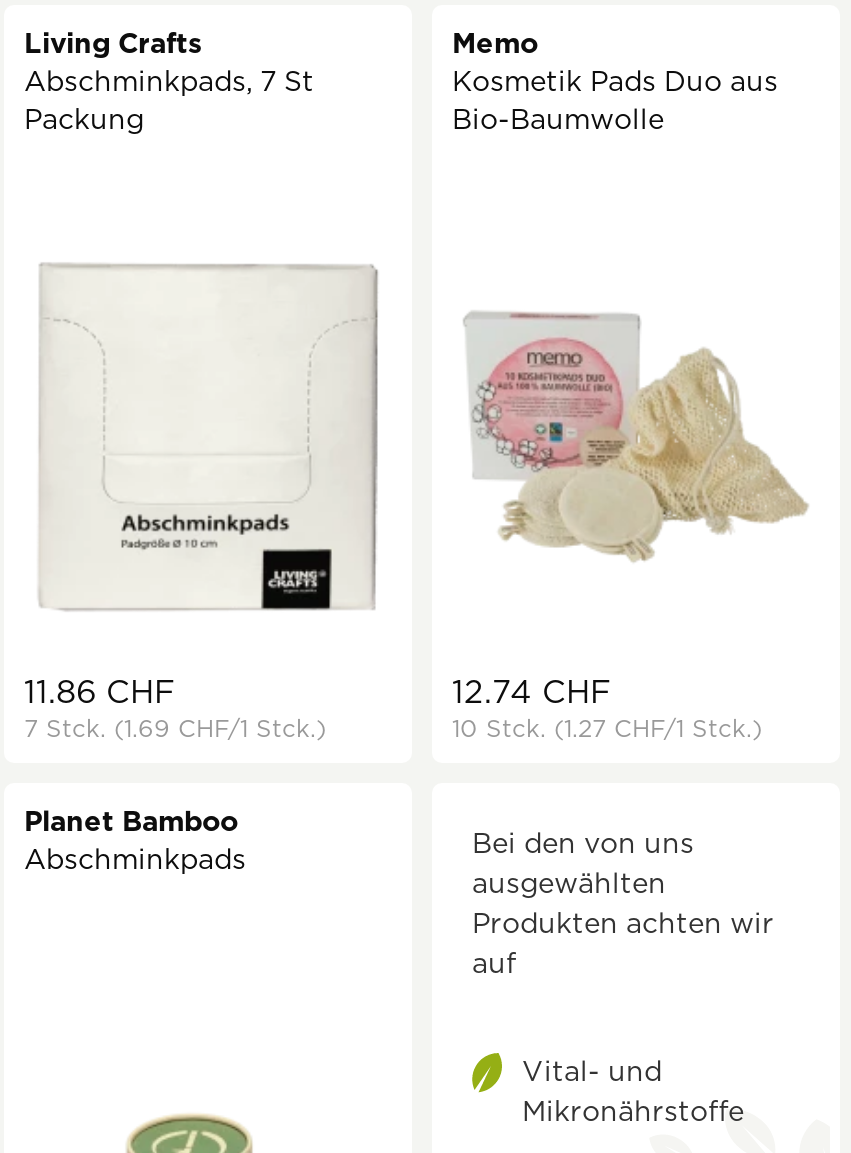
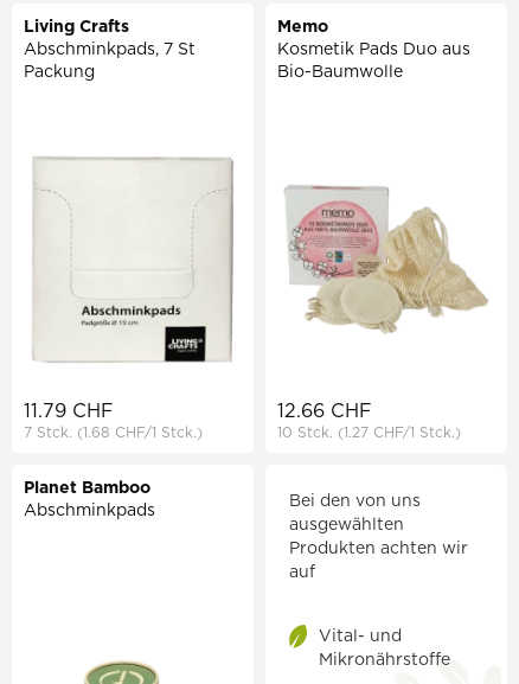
- 11.86 CHF
+ 11.79 CHF

- 12.74 CHF
+ 12.66 CHF

- 7 Stck. (1.69 CHF/1 Stck.)
+ 7 Stck. (1.68 CHF/1 Stck.)
